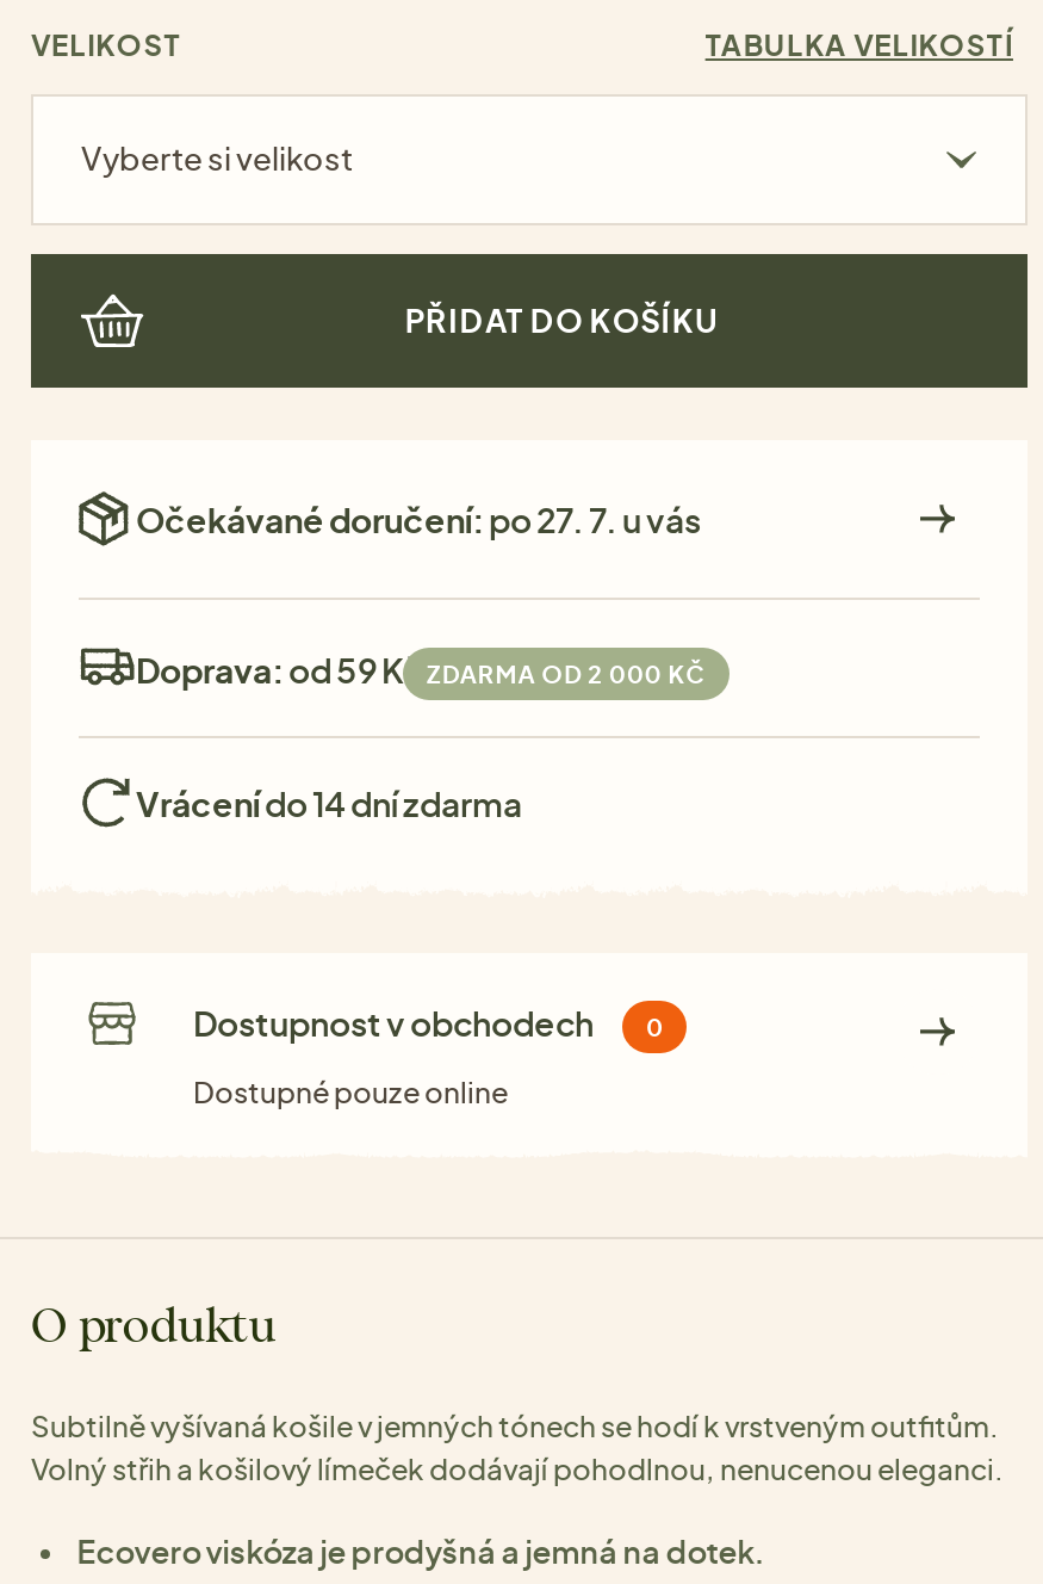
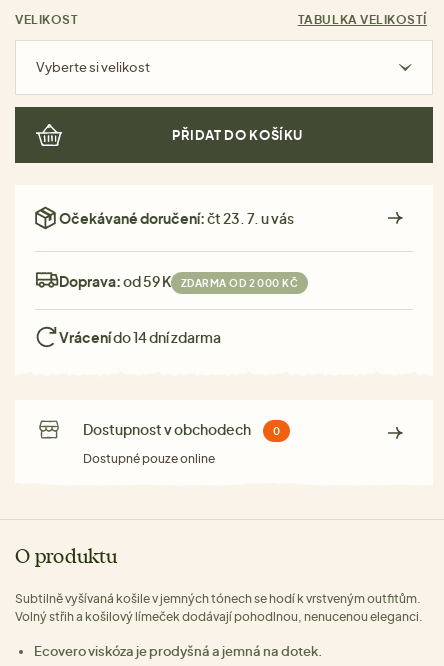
- Očekávané doručení: po 27. 7. u vás
+ Očekávané doručení: čt 23. 7. u vás
